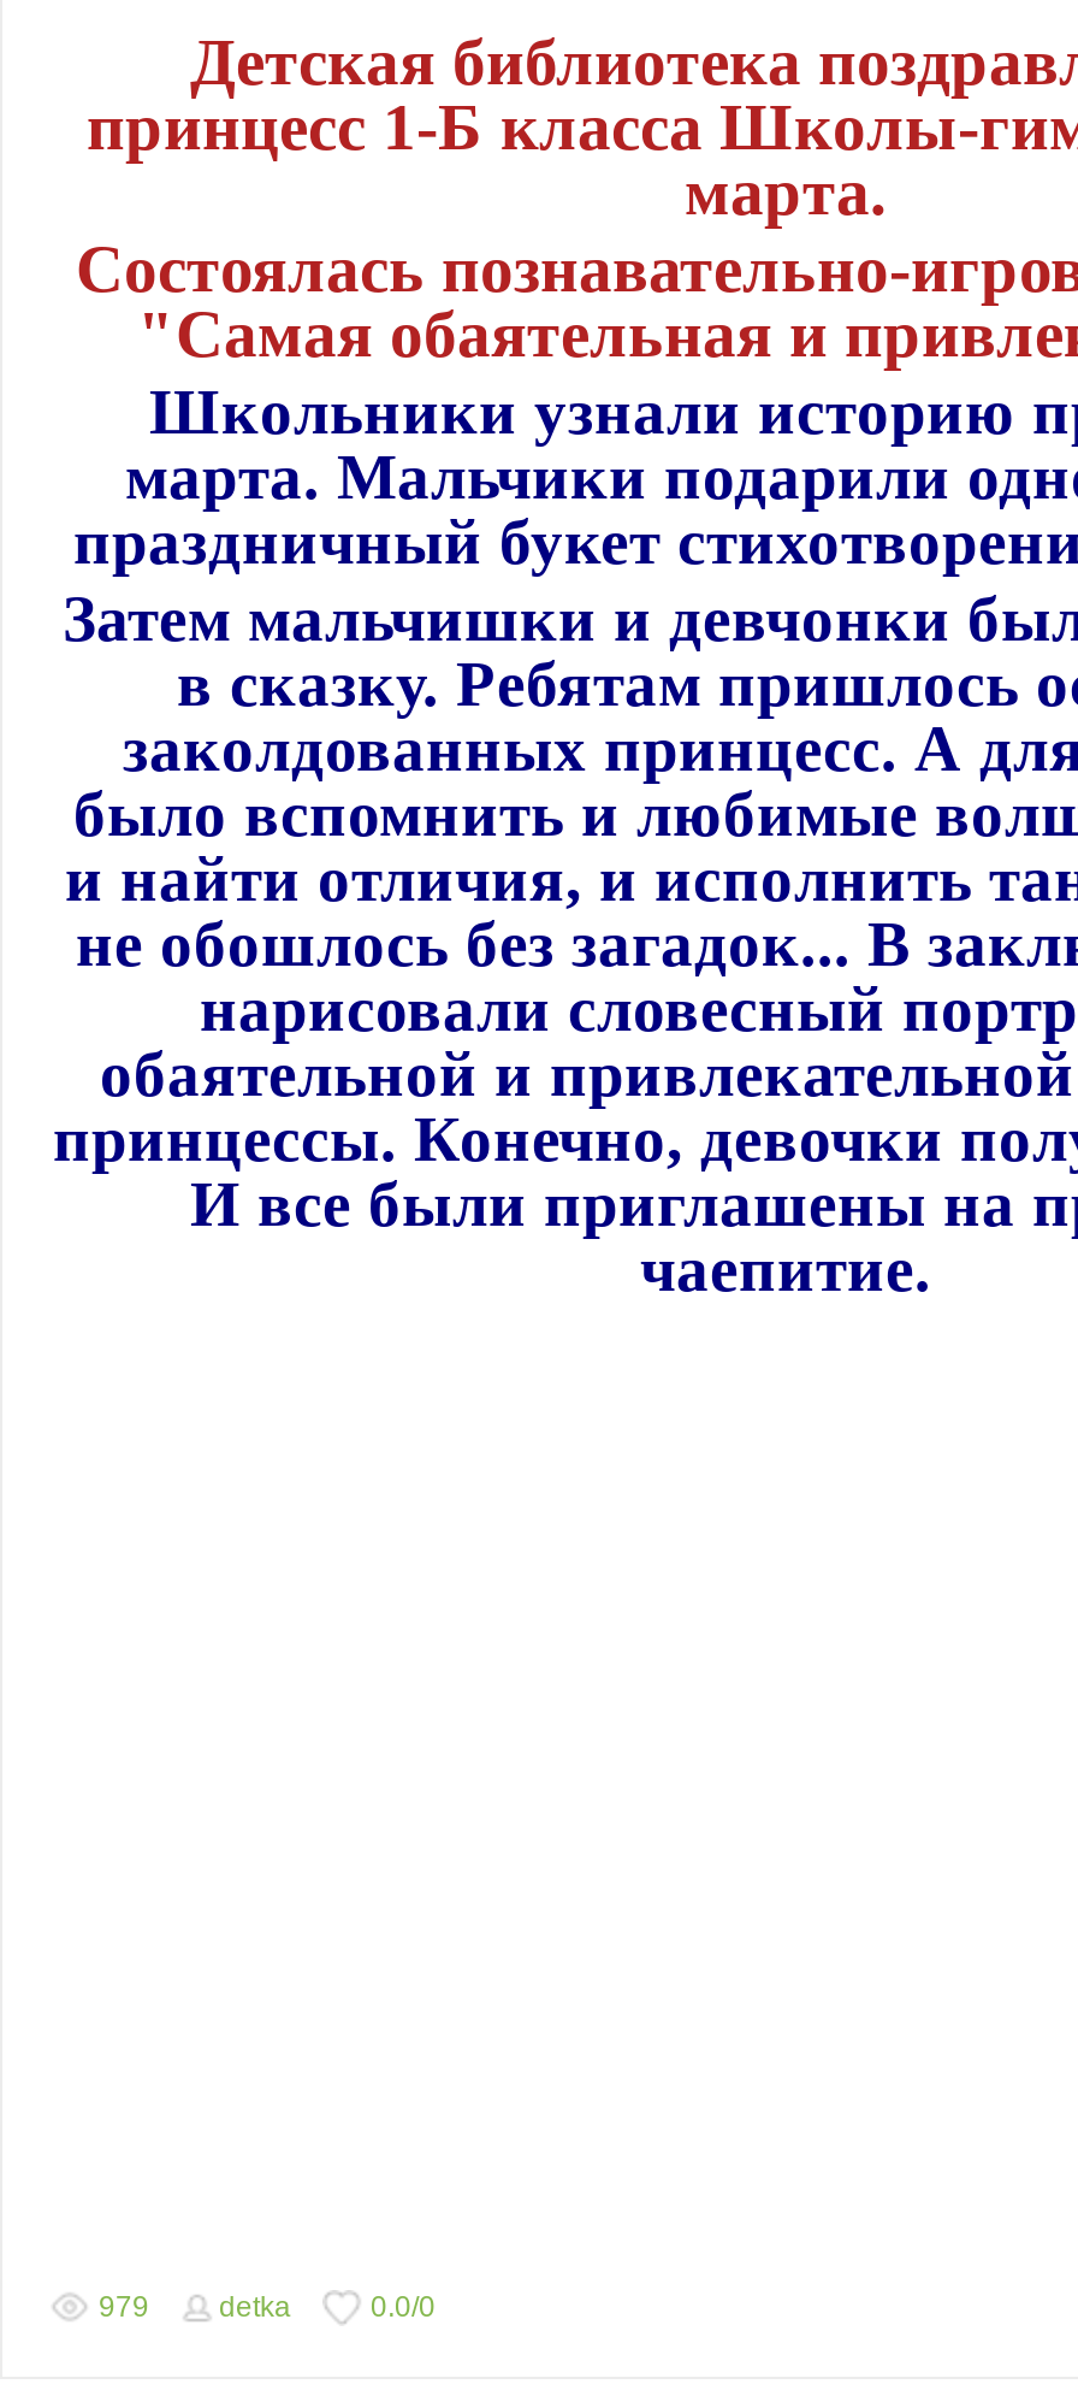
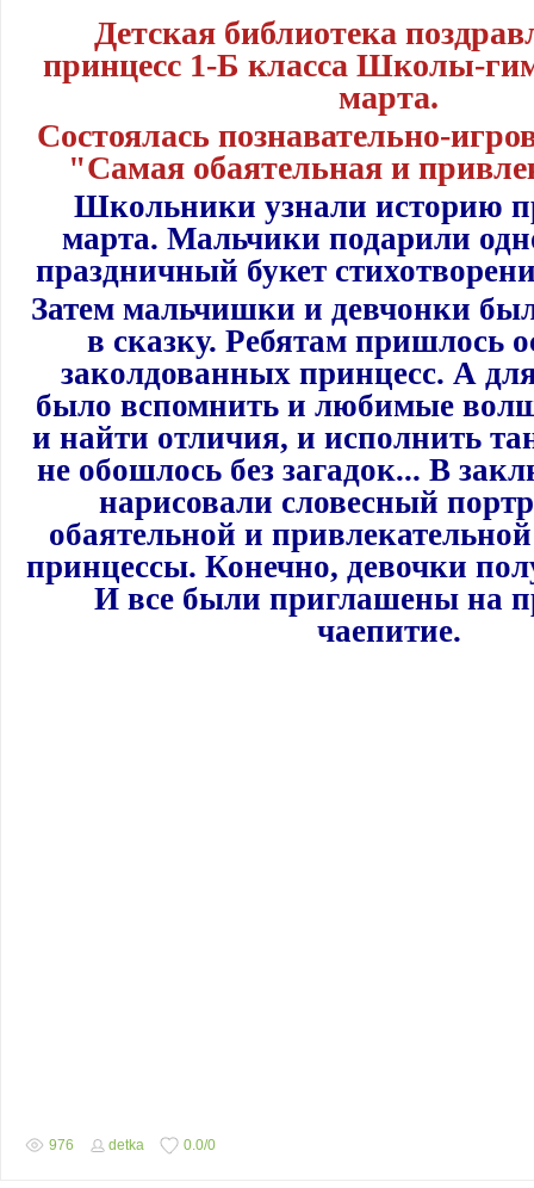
- 979
+ 976
